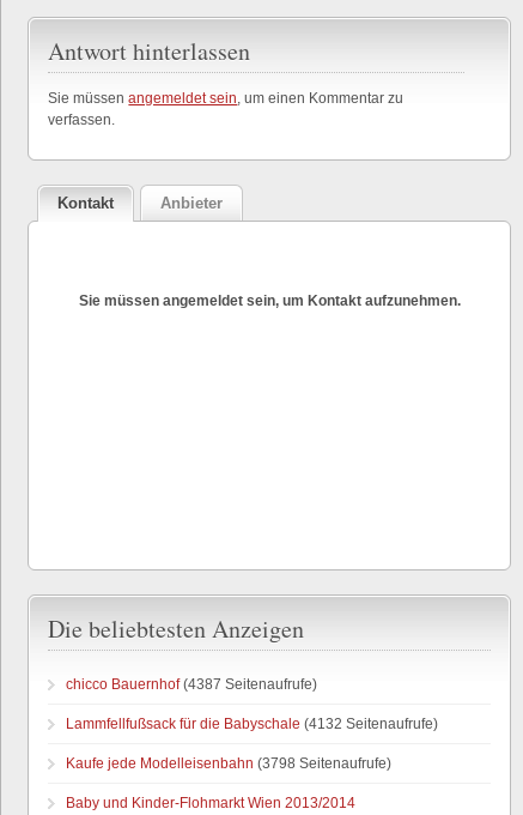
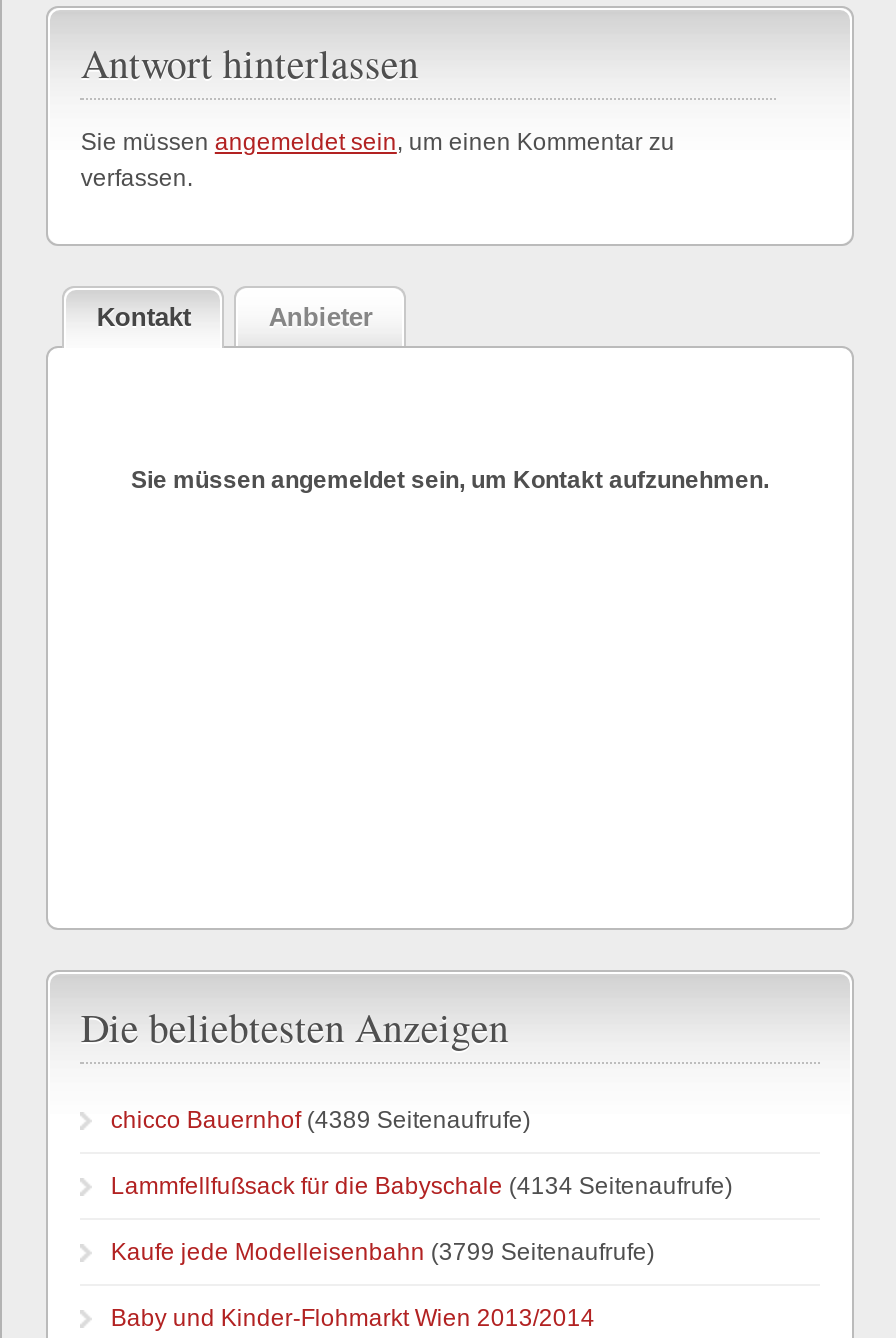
- chicco Bauernhof (4387 Seitenaufrufe)
+ chicco Bauernhof (4389 Seitenaufrufe)

- Lammfellfußsack für die Babyschale (4132 Seitenaufrufe)
+ Lammfellfußsack für die Babyschale (4134 Seitenaufrufe)

- Kaufe jede Modelleisenbahn (3798 Seitenaufrufe)
+ Kaufe jede Modelleisenbahn (3799 Seitenaufrufe)
